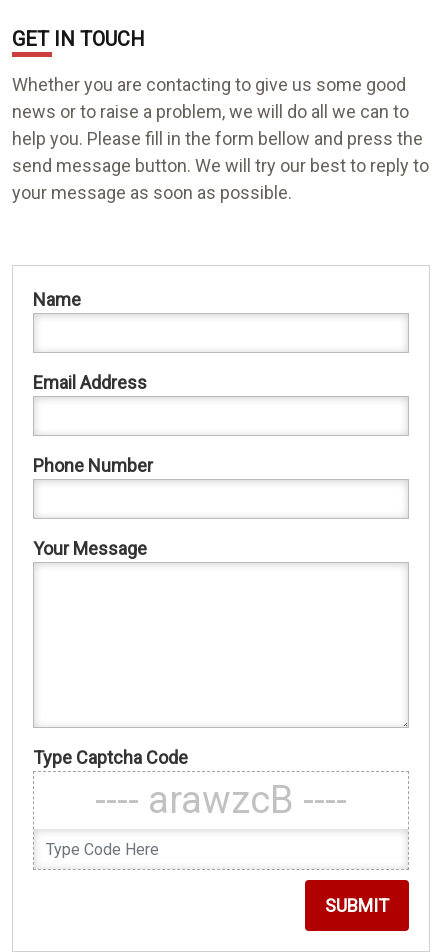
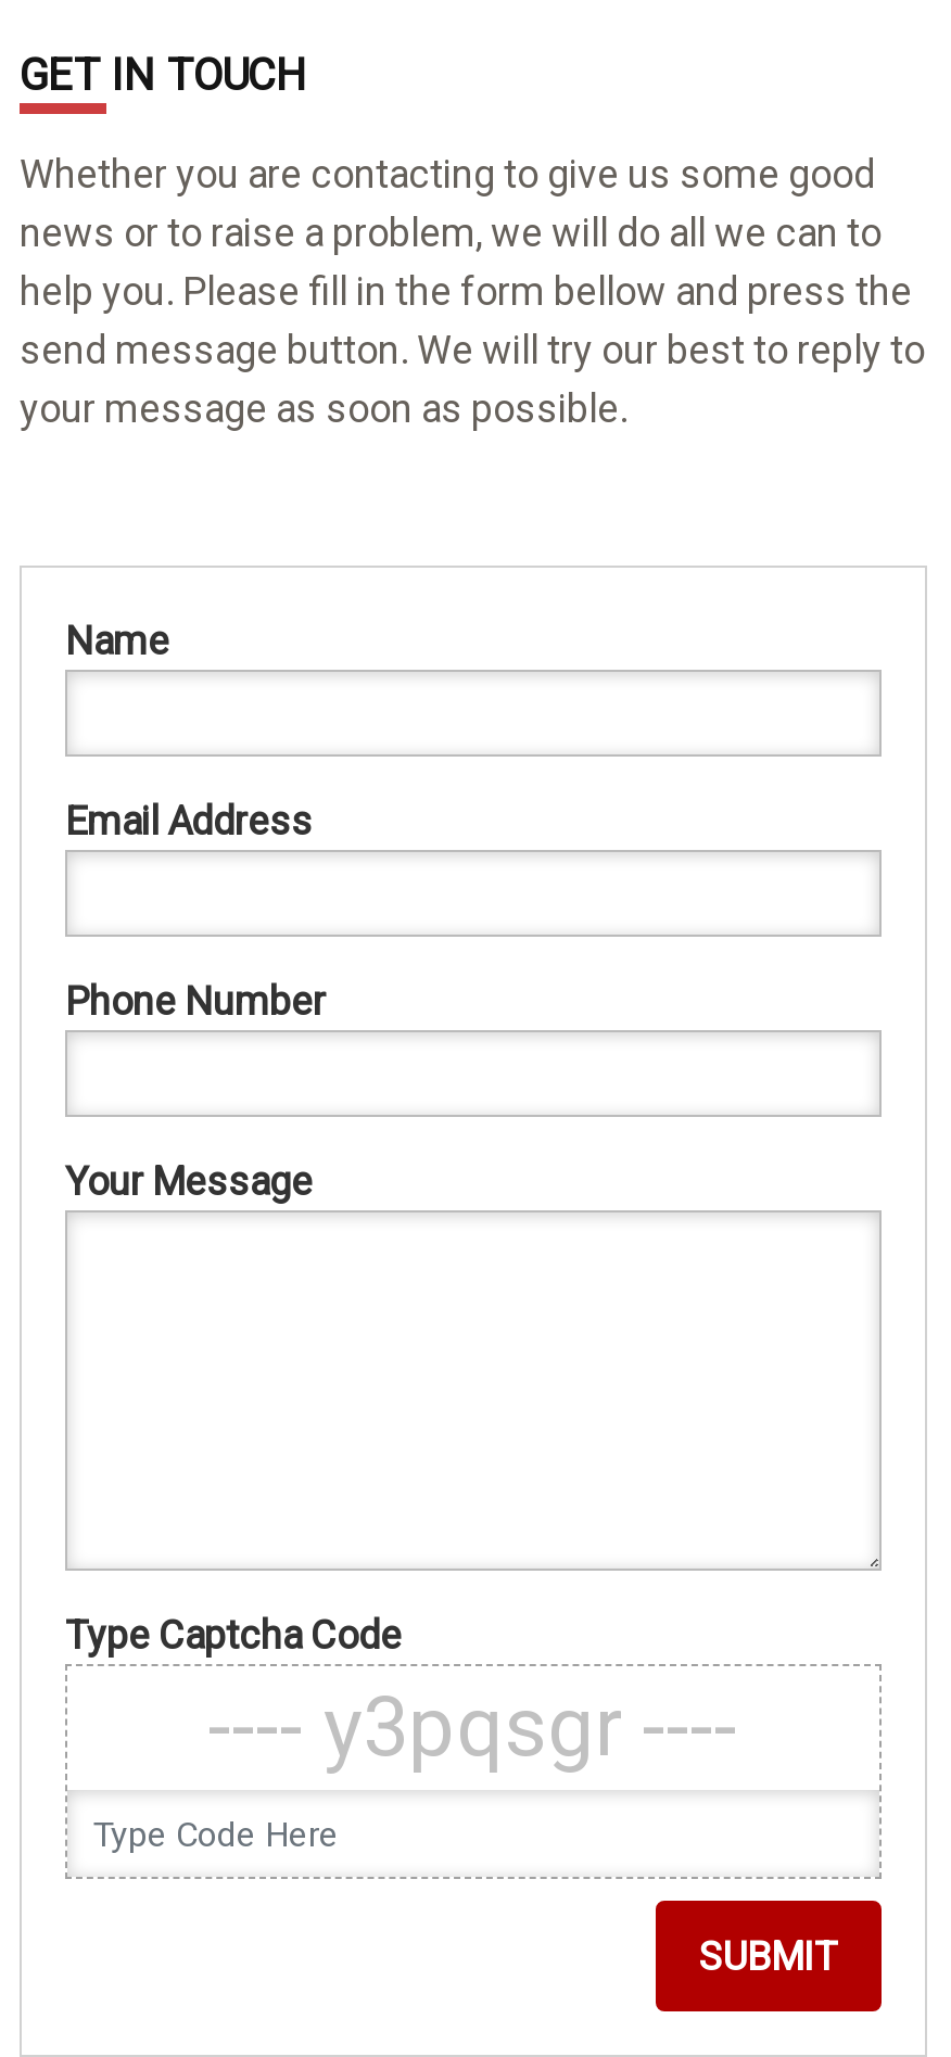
- ---- arawzcB ----
+ ---- y3pqsgr ----
